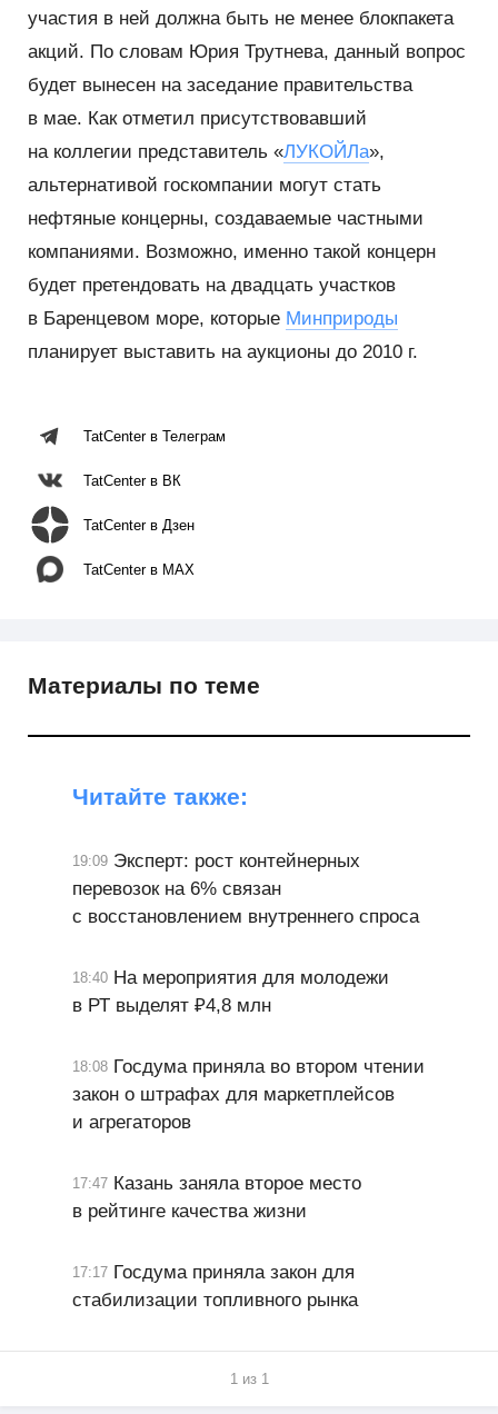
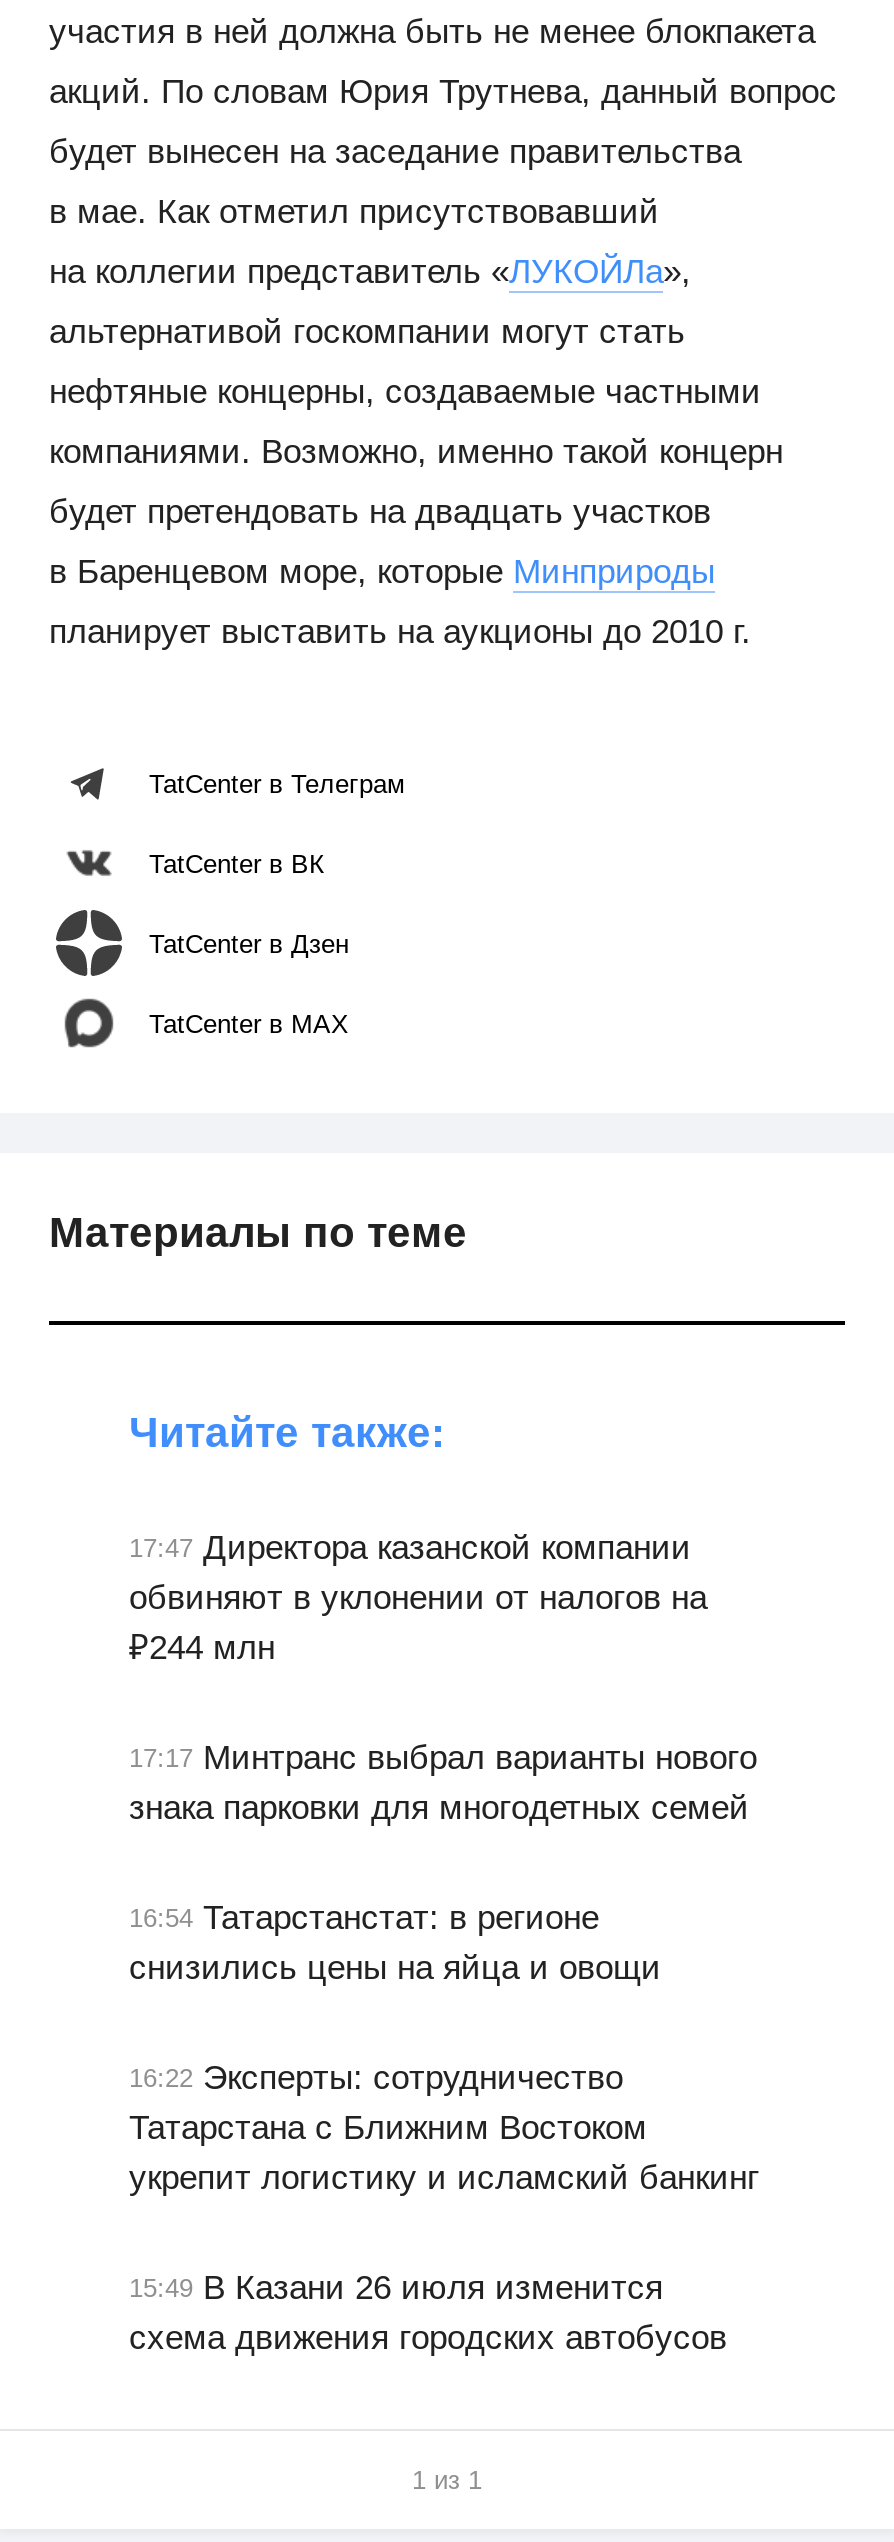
- 19:09 Эксперт: рост контейнерных
- перевозок на 6% связан
- с восстановлением внутреннего спроса
+ 17:47 Директора казанской компании
+ обвиняют в уклонении от налогов на
+ ₽244 млн

- 18:40 На мероприятия для молодежи
- в РТ выделят ₽4,8 млн
+ 17:17 Минтранс выбрал варианты нового
+ знака парковки для многодетных семей

- 18:08 Госдума приняла во втором чтении
- закон о штрафах для маркетплейсов
- и агрегаторов
+ 16:54 Татарстанстат: в регионе
+ снизились цены на яйца и овощи

- 17:47 Казань заняла второе место
- в рейтинге качества жизни
+ 16:22 Эксперты: сотрудничество
+ Татарстана с Ближним Востоком
+ укрепит логистику и исламский банкинг

- 17:17 Госдума приняла закон для
- стабилизации топливного рынка
+ 15:49 В Казани 26 июля изменится
+ схема движения городских автобусов
